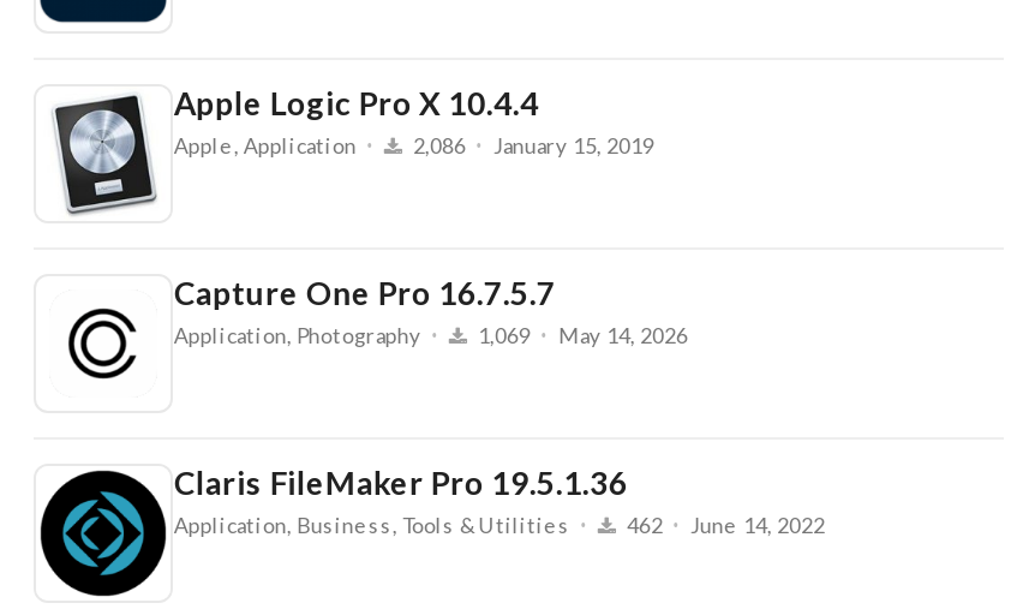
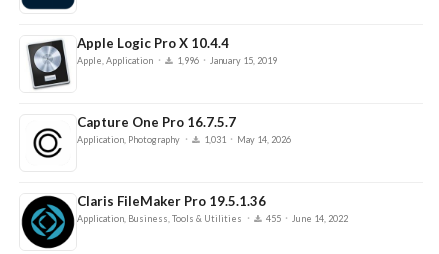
- Apple, Application · 2,086 · January 15, 2019
+ Apple, Application · 1,996 · January 15, 2019

- Application, Photography · 1,069 · May 14, 2026
+ Application, Photography · 1,031 · May 14, 2026

- Application, Business, Tools & Utilities · 462 · June 14, 2022
+ Application, Business, Tools & Utilities · 455 · June 14, 2022
